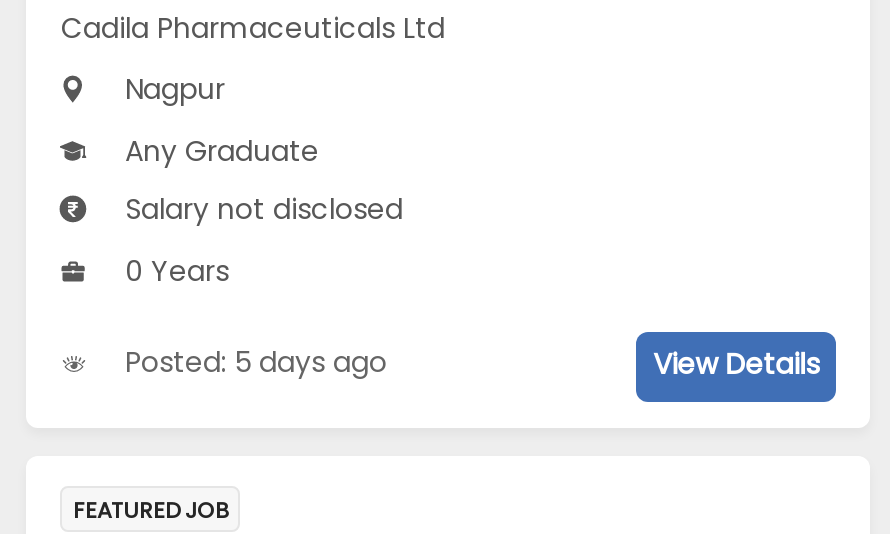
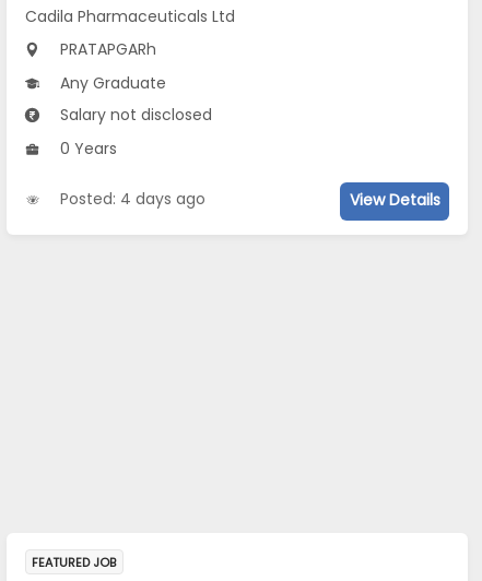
- Nagpur
+ PRATAPGARh

- Posted: 5 days ago
+ Posted: 4 days ago
